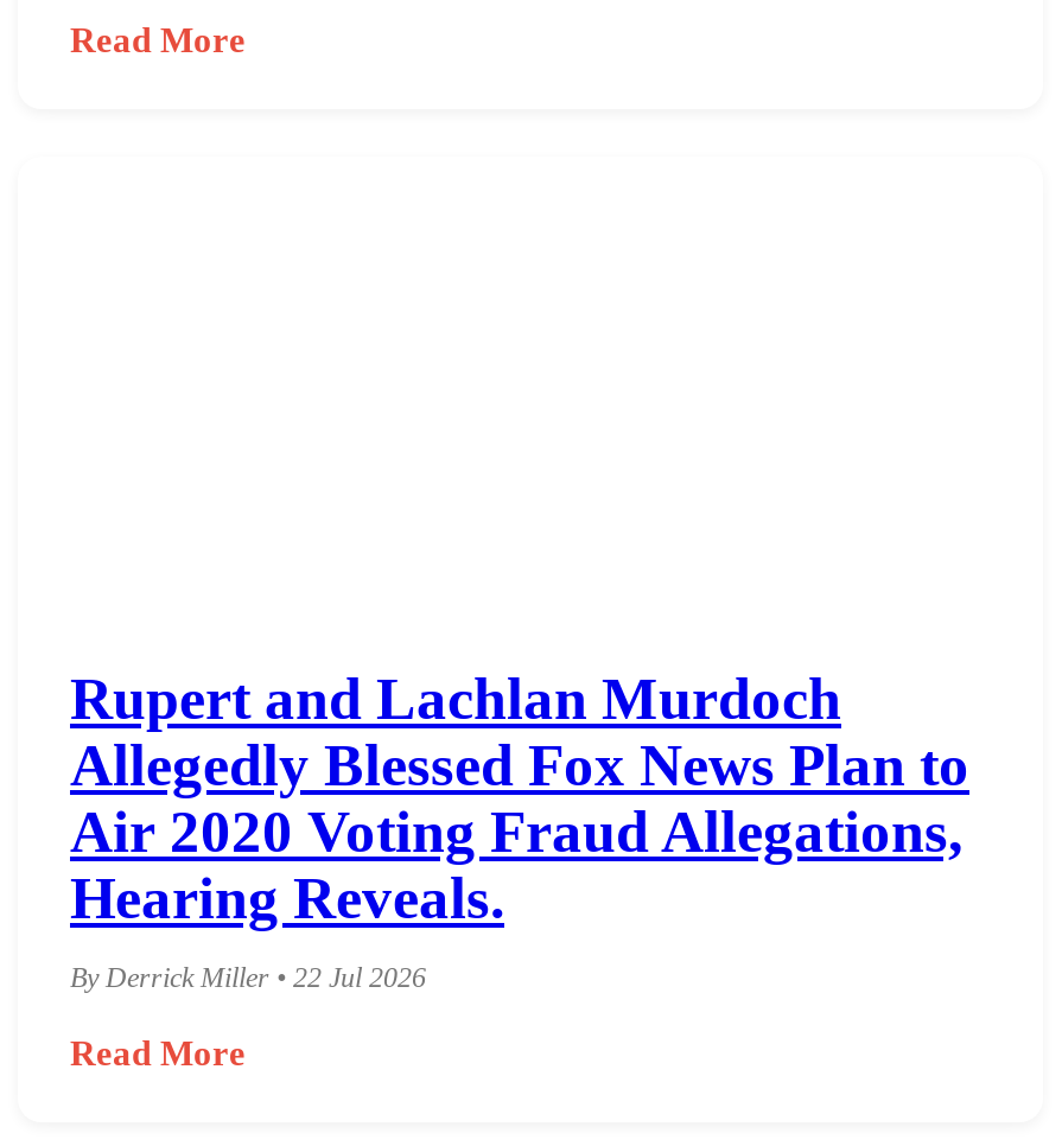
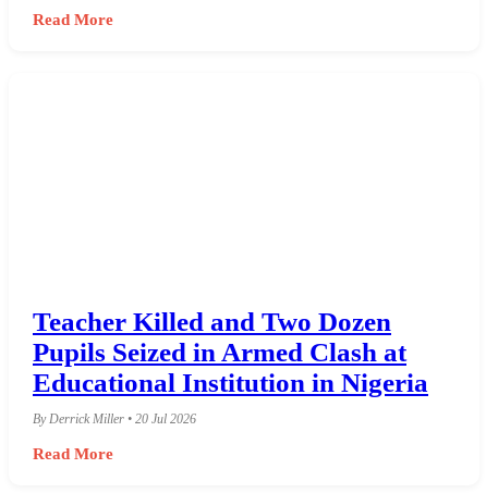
- Rupert and Lachlan Murdoch
- Allegedly Blessed Fox News Plan to
- Air 2020 Voting Fraud Allegations,
- Hearing Reveals.
+ Teacher Killed and Two Dozen
+ Pupils Seized in Armed Clash at
+ Educational Institution in Nigeria

- By Derrick Miller • 22 Jul 2026
+ By Derrick Miller • 20 Jul 2026
